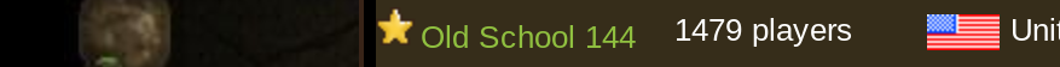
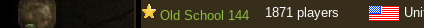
- Old School 144 1479 players
+ Old School 144 1871 players
